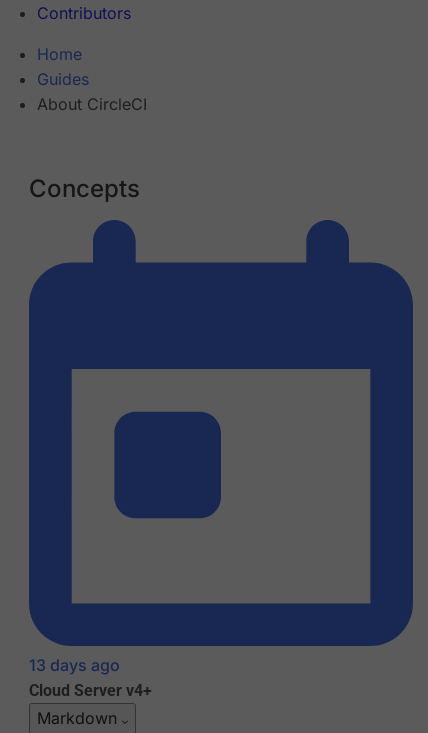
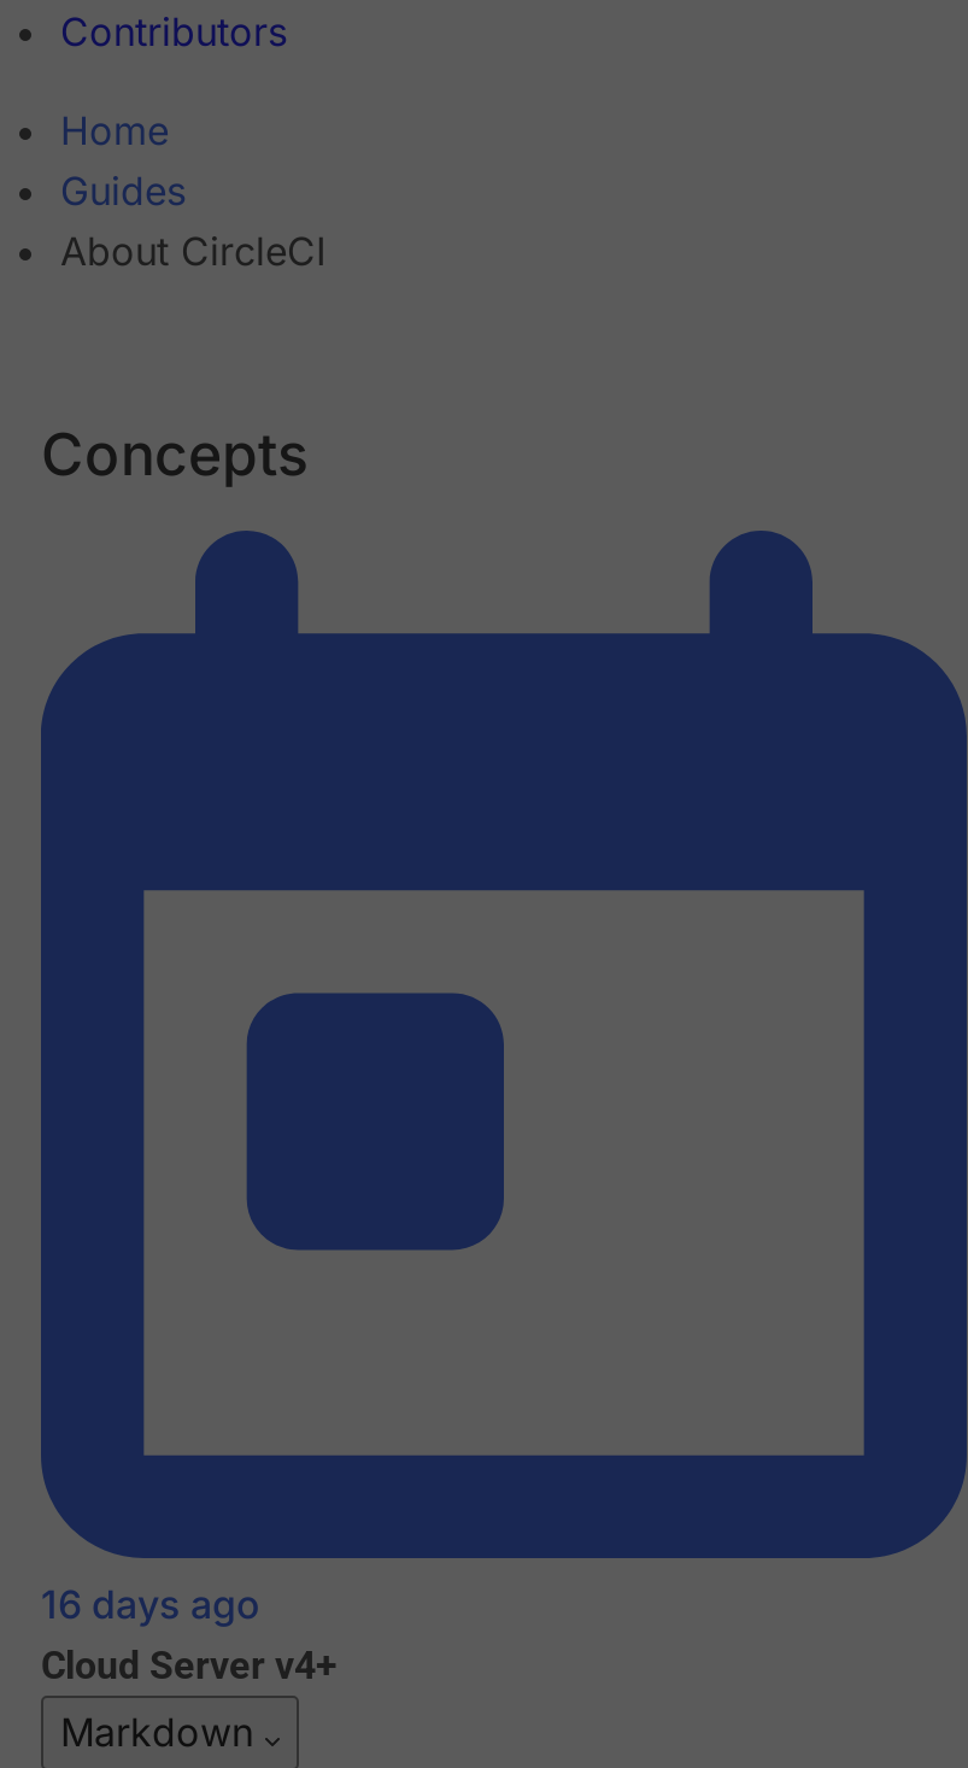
- 13 days ago
+ 16 days ago
